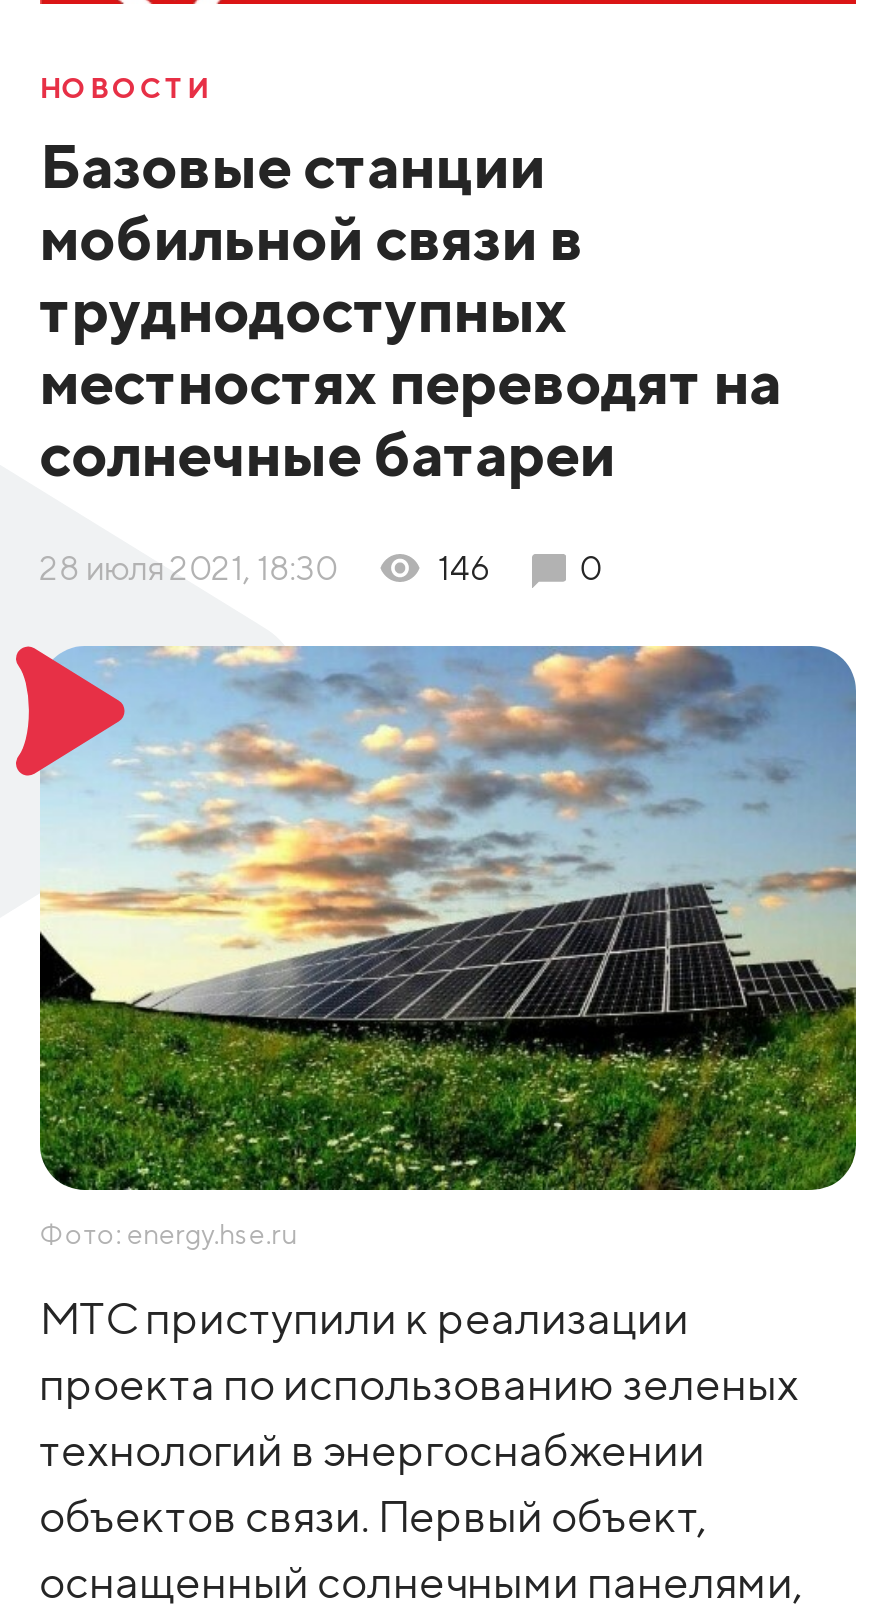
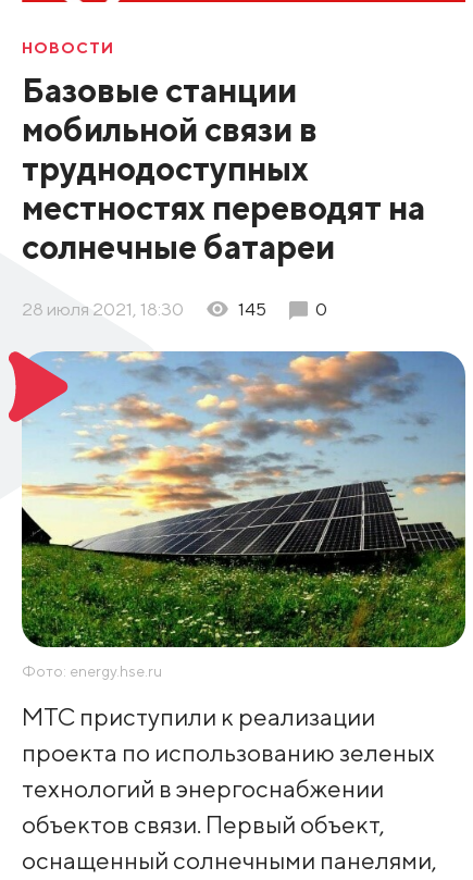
- 146
+ 145
